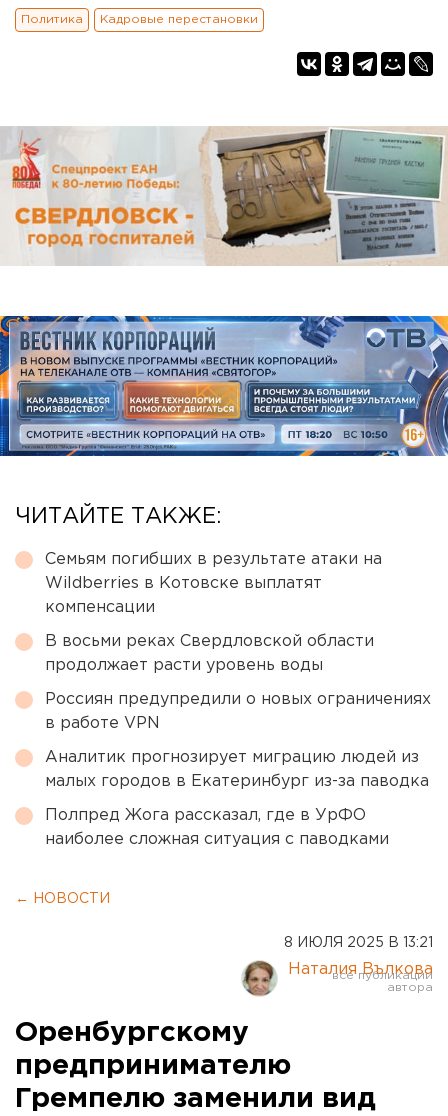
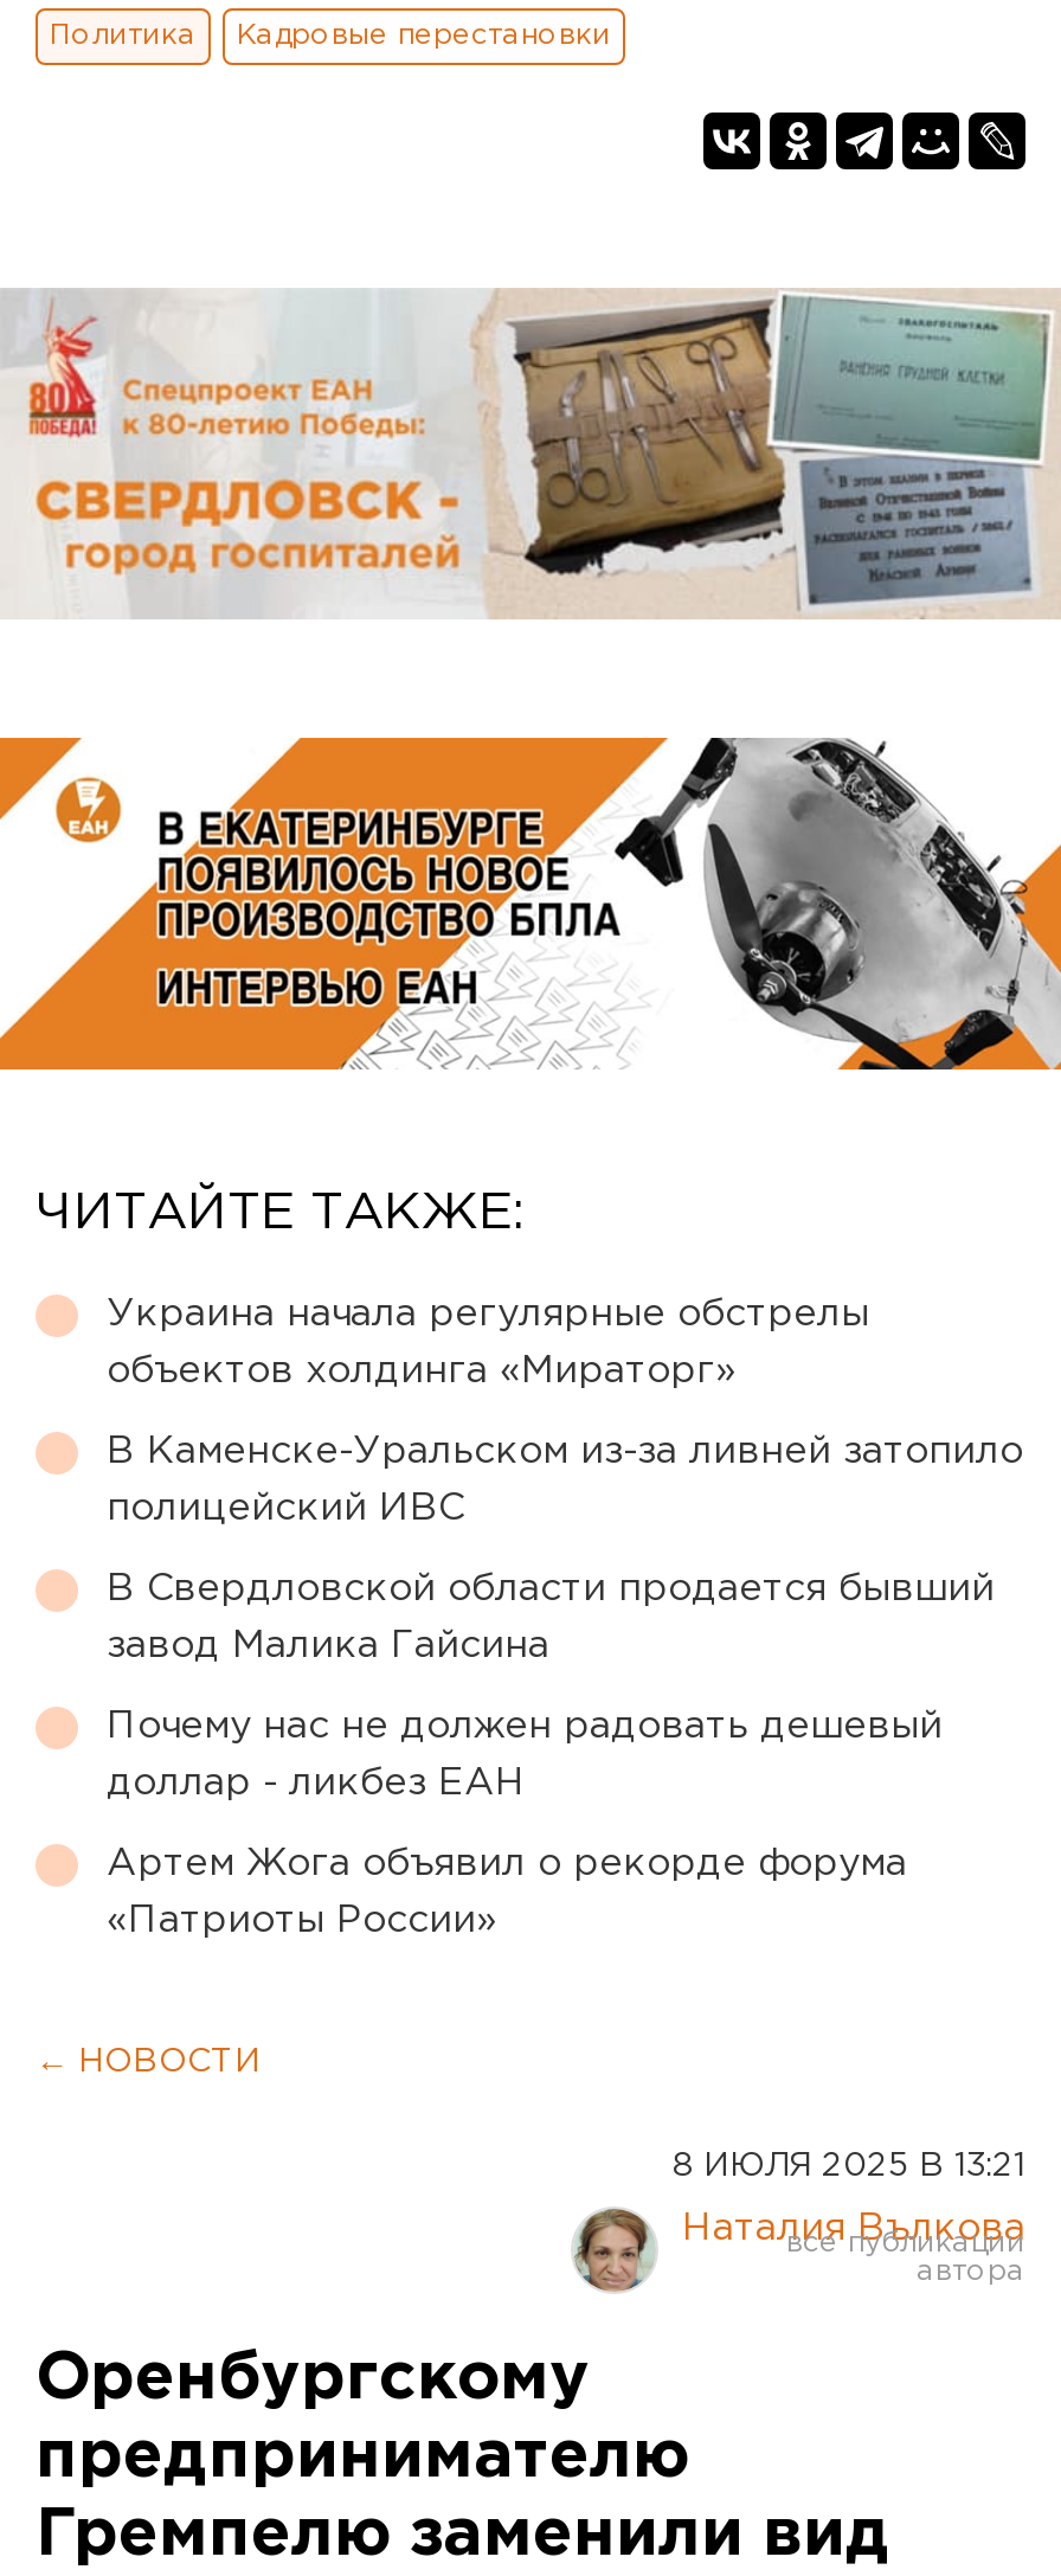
- [image]
+ [image]

- Семьям погибших в результате атаки на
- Wildberries в Котовске выплатят
- компенсации
- В восьми реках Свердловской области
- продолжает расти уровень воды
- Россиян предупредили о новых ограничениях
- в работе VPN
- Аналитик прогнозирует миграцию людей из
- малых городов в Екатеринбург из-за паводка
- Полпред Жога рассказал, где в УрФО
- наиболее сложная ситуация с паводками
+ Украина начала регулярные обстрелы
+ объектов холдинга «Мираторг»
+ В Каменске-Уральском из-за ливней затопило
+ полицейский ИВС
+ В Свердловской области продается бывший
+ завод Малика Гайсина
+ Почему нас не должен радовать дешевый
+ доллар - ликбез ЕАН
+ Артем Жога объявил о рекорде форума
+ «Патриоты России»
